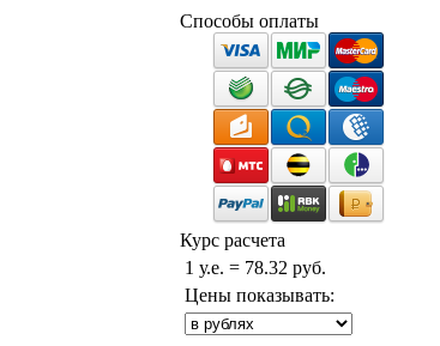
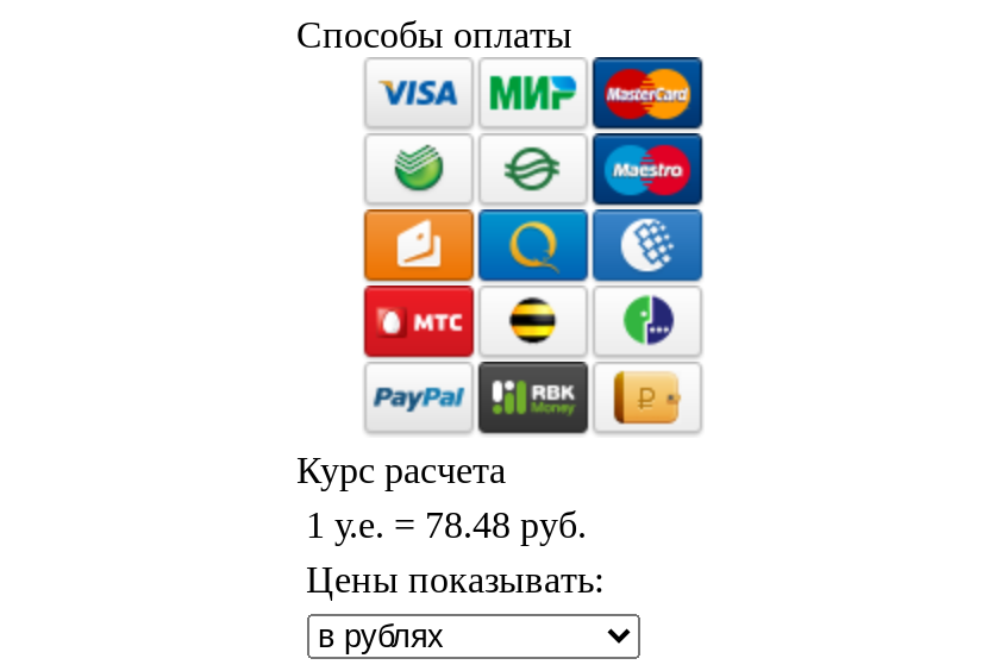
- 1 у.е. = 78.32 руб.
+ 1 у.е. = 78.48 руб.
